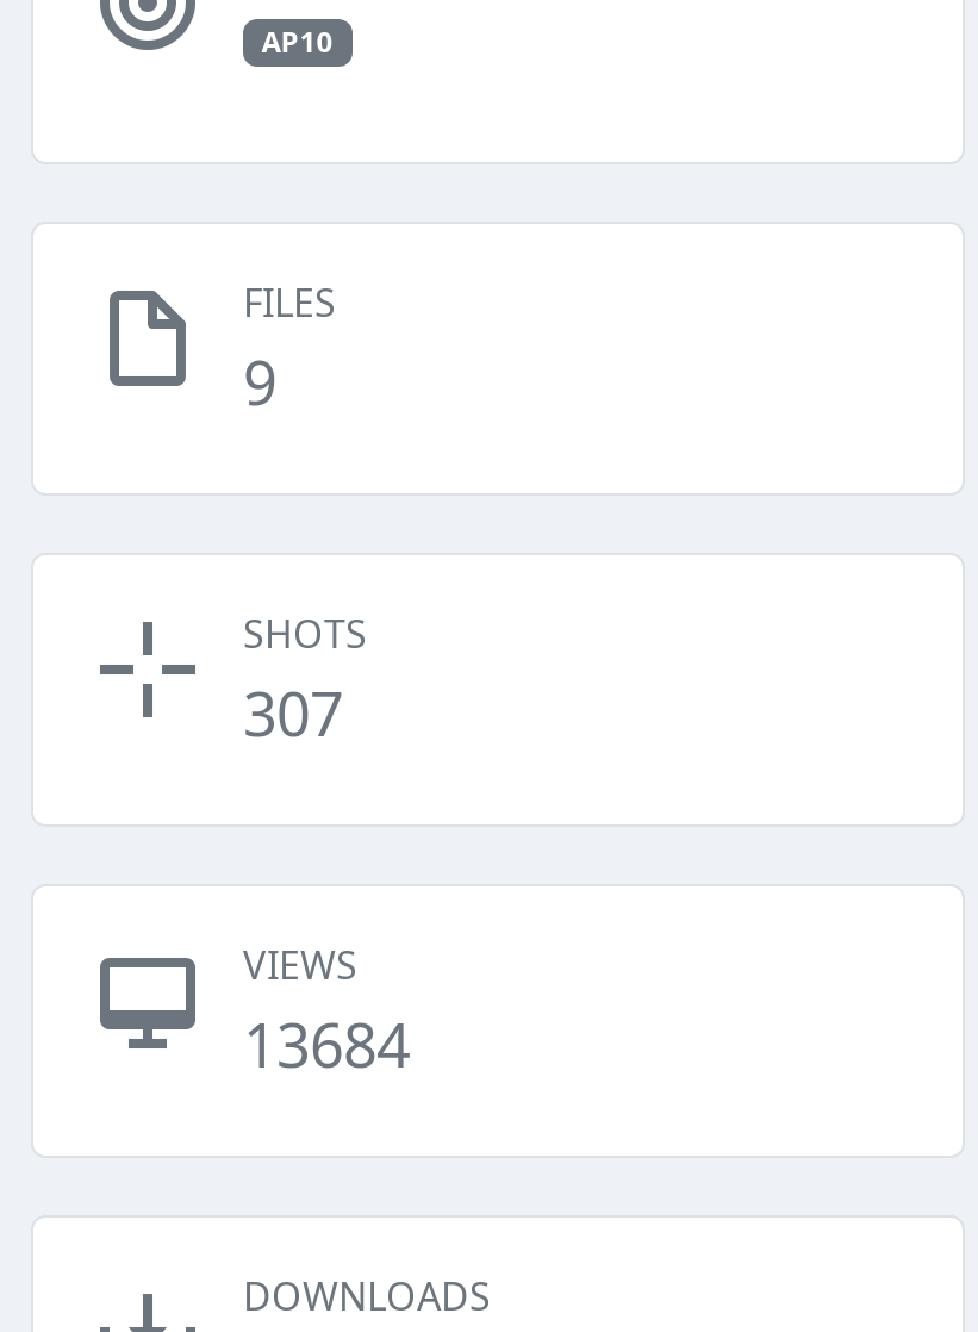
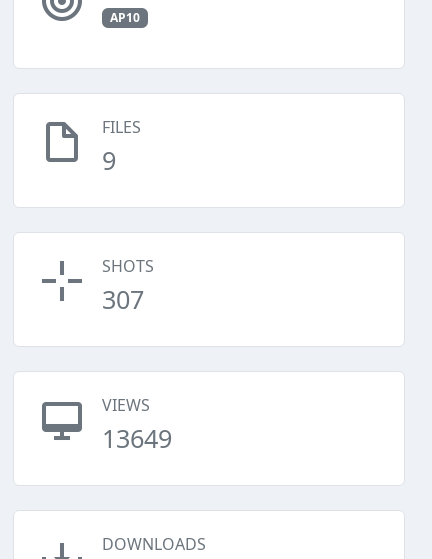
- 13684
+ 13649
